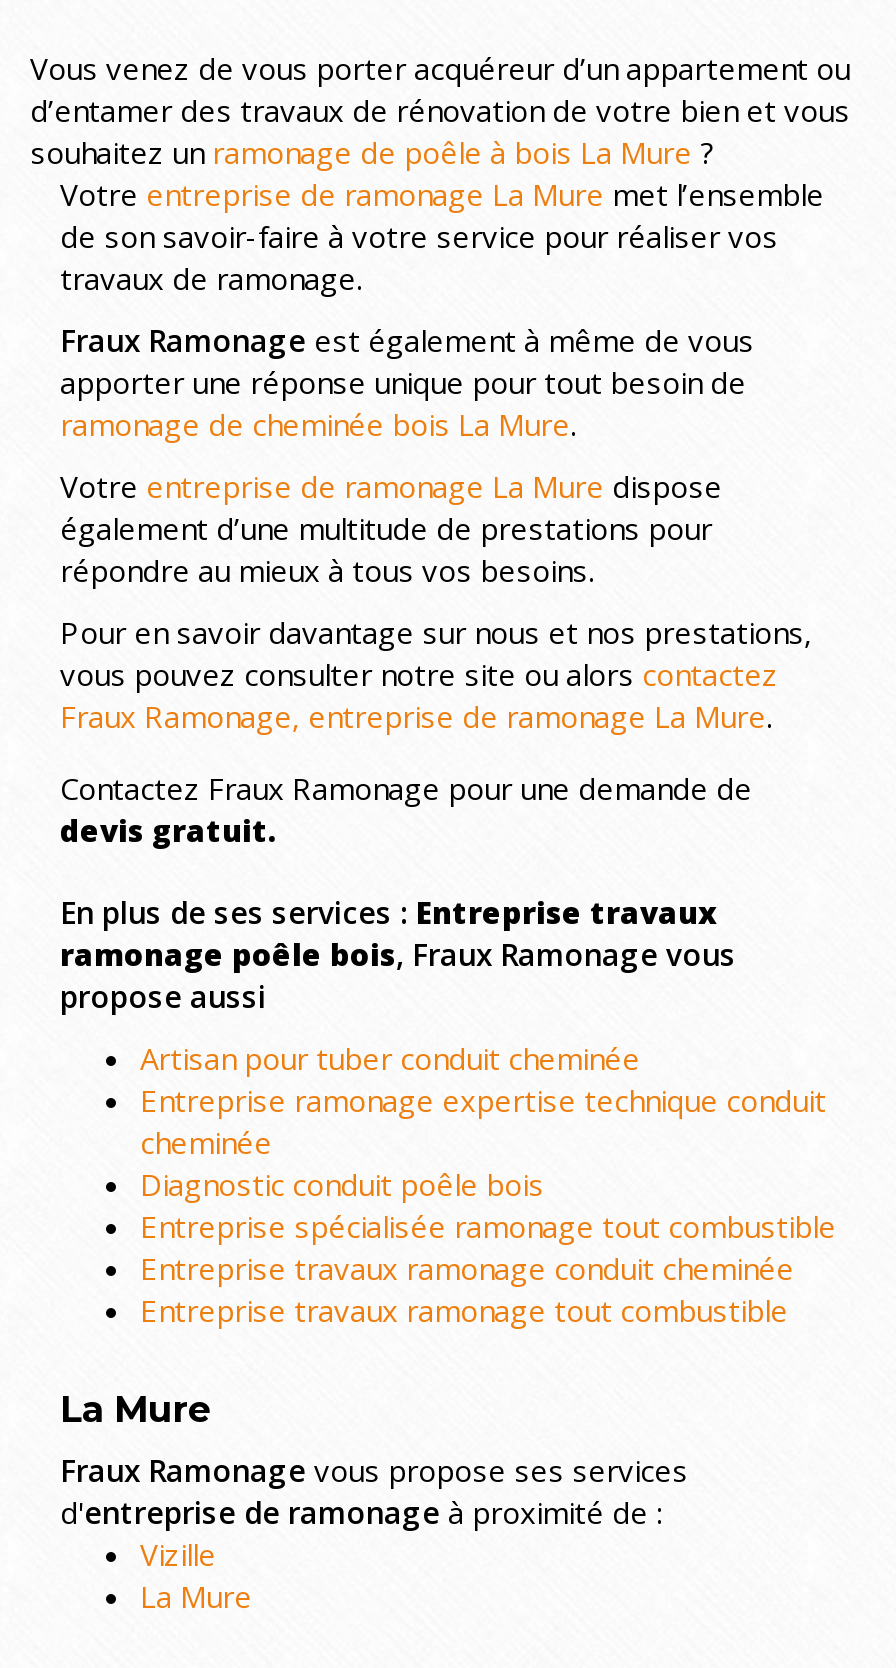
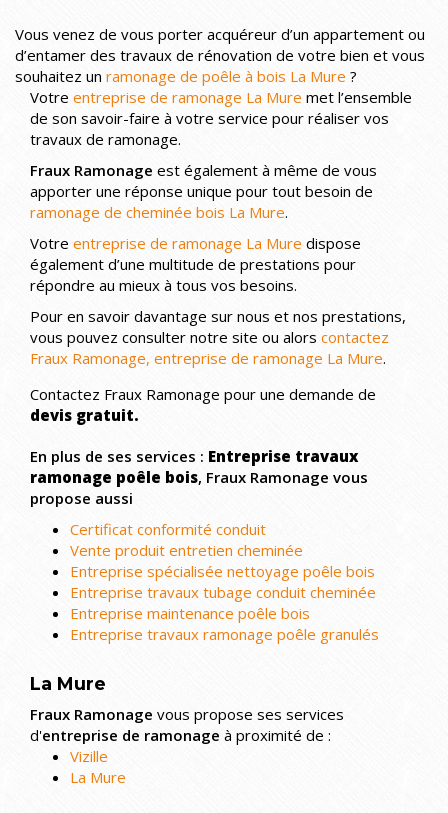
- Artisan pour tuber conduit cheminée
- Entreprise ramonage expertise technique conduit
- cheminée
- Diagnostic conduit poêle bois
- Entreprise spécialisée ramonage tout combustible
- Entreprise travaux ramonage conduit cheminée
- Entreprise travaux ramonage tout combustible
+ Certificat conformité conduit
+ Vente produit entretien cheminée
+ Entreprise spécialisée nettoyage poêle bois
+ Entreprise travaux tubage conduit cheminée
+ Entreprise maintenance poêle bois
+ Entreprise travaux ramonage poêle granulés
